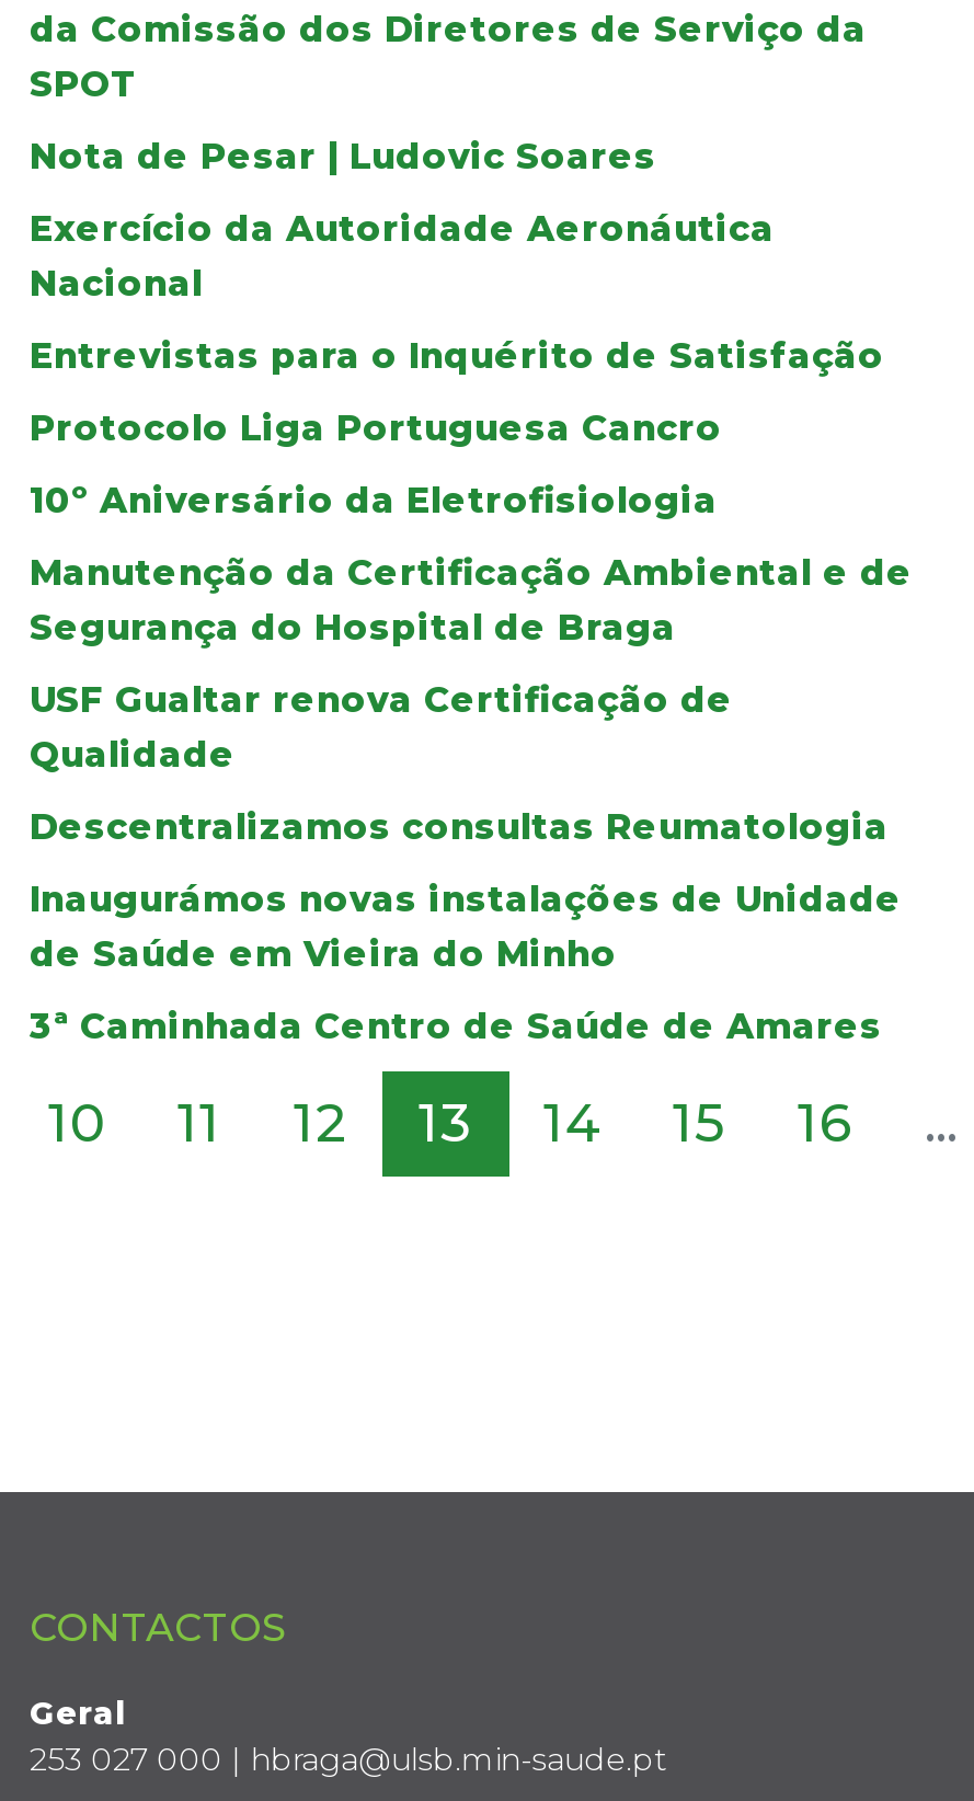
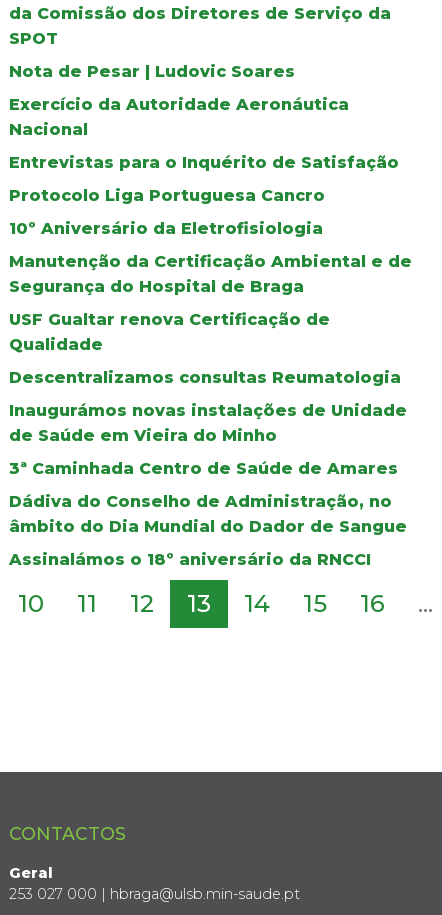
+ Dádiva do Conselho de Administração, no
+ âmbito do Dia Mundial do Dador de Sangue
+ Assinalámos o 18º aniversário da RNCCI
